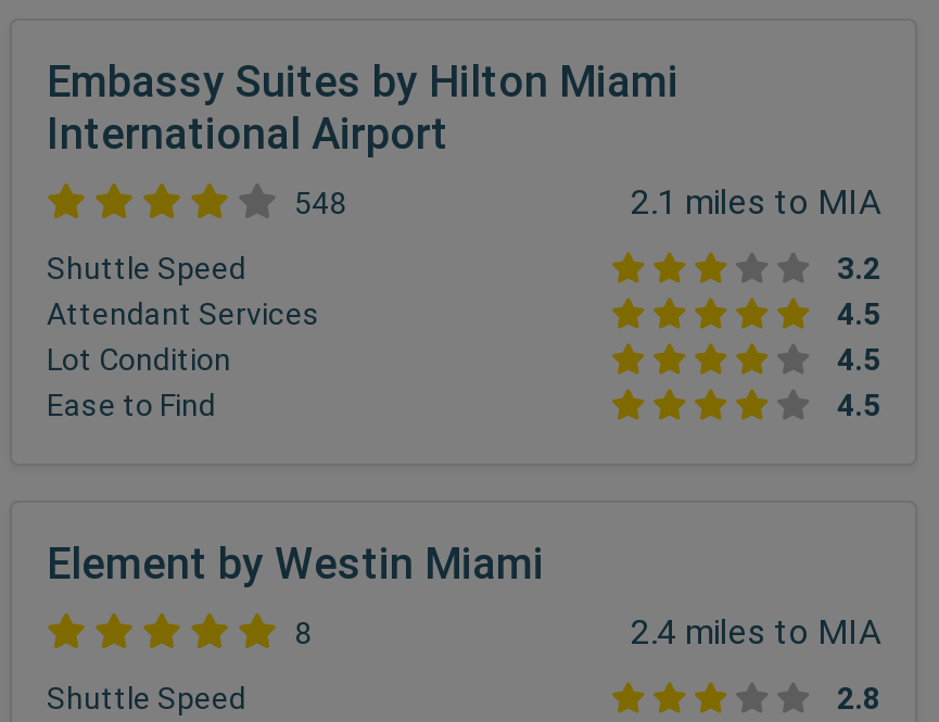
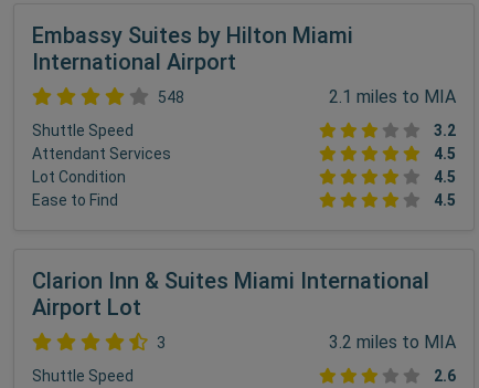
- Element by Westin Miami
+ Clarion Inn & Suites Miami International
+ Airport Lot

- 8
- 2.4 miles to MIA
+ 3
+ 3.2 miles to MIA

- 2.8
+ 2.6
